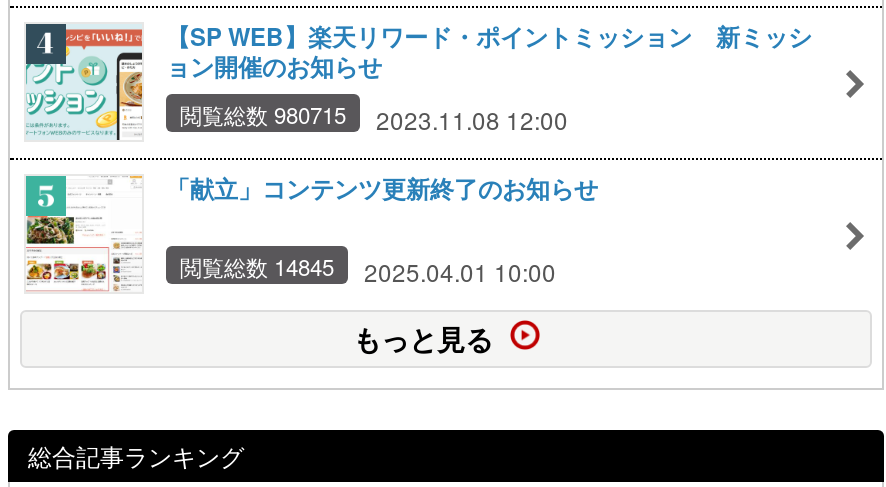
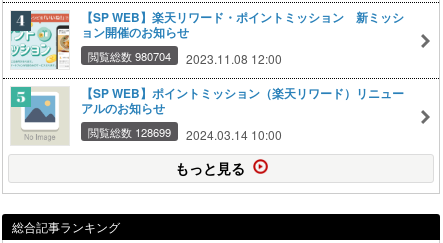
- 閲覧総数 980715 2023.11.08 12:00
+ 閲覧総数 980704 2023.11.08 12:00

- [image]
- 「献立」コンテンツ更新終了のお知らせ
- 閲覧総数 14845
- 2025.04.01 10:00
+ [image]
+ 【SP WEB】ポイントミッション（楽天リワード）リニュー
+ アルのお知らせ
+ 閲覧総数 128699
+ 2024.03.14 10:00
